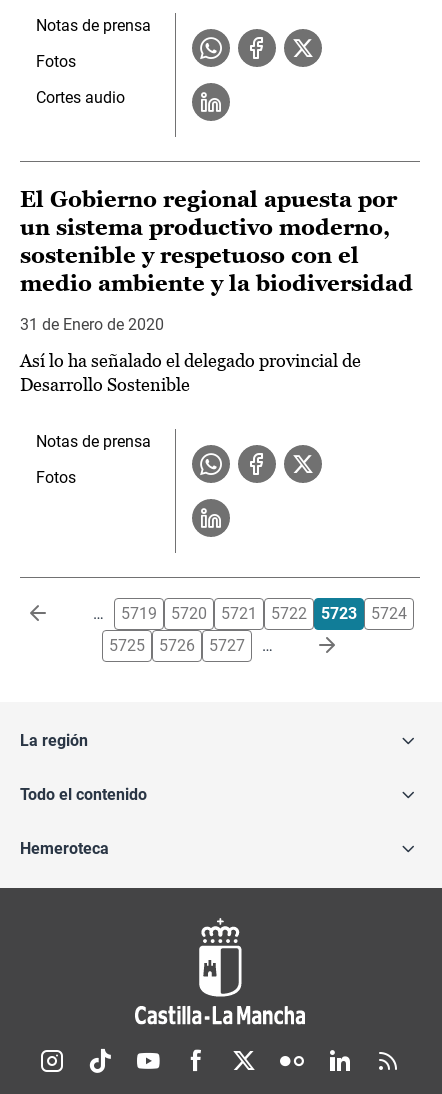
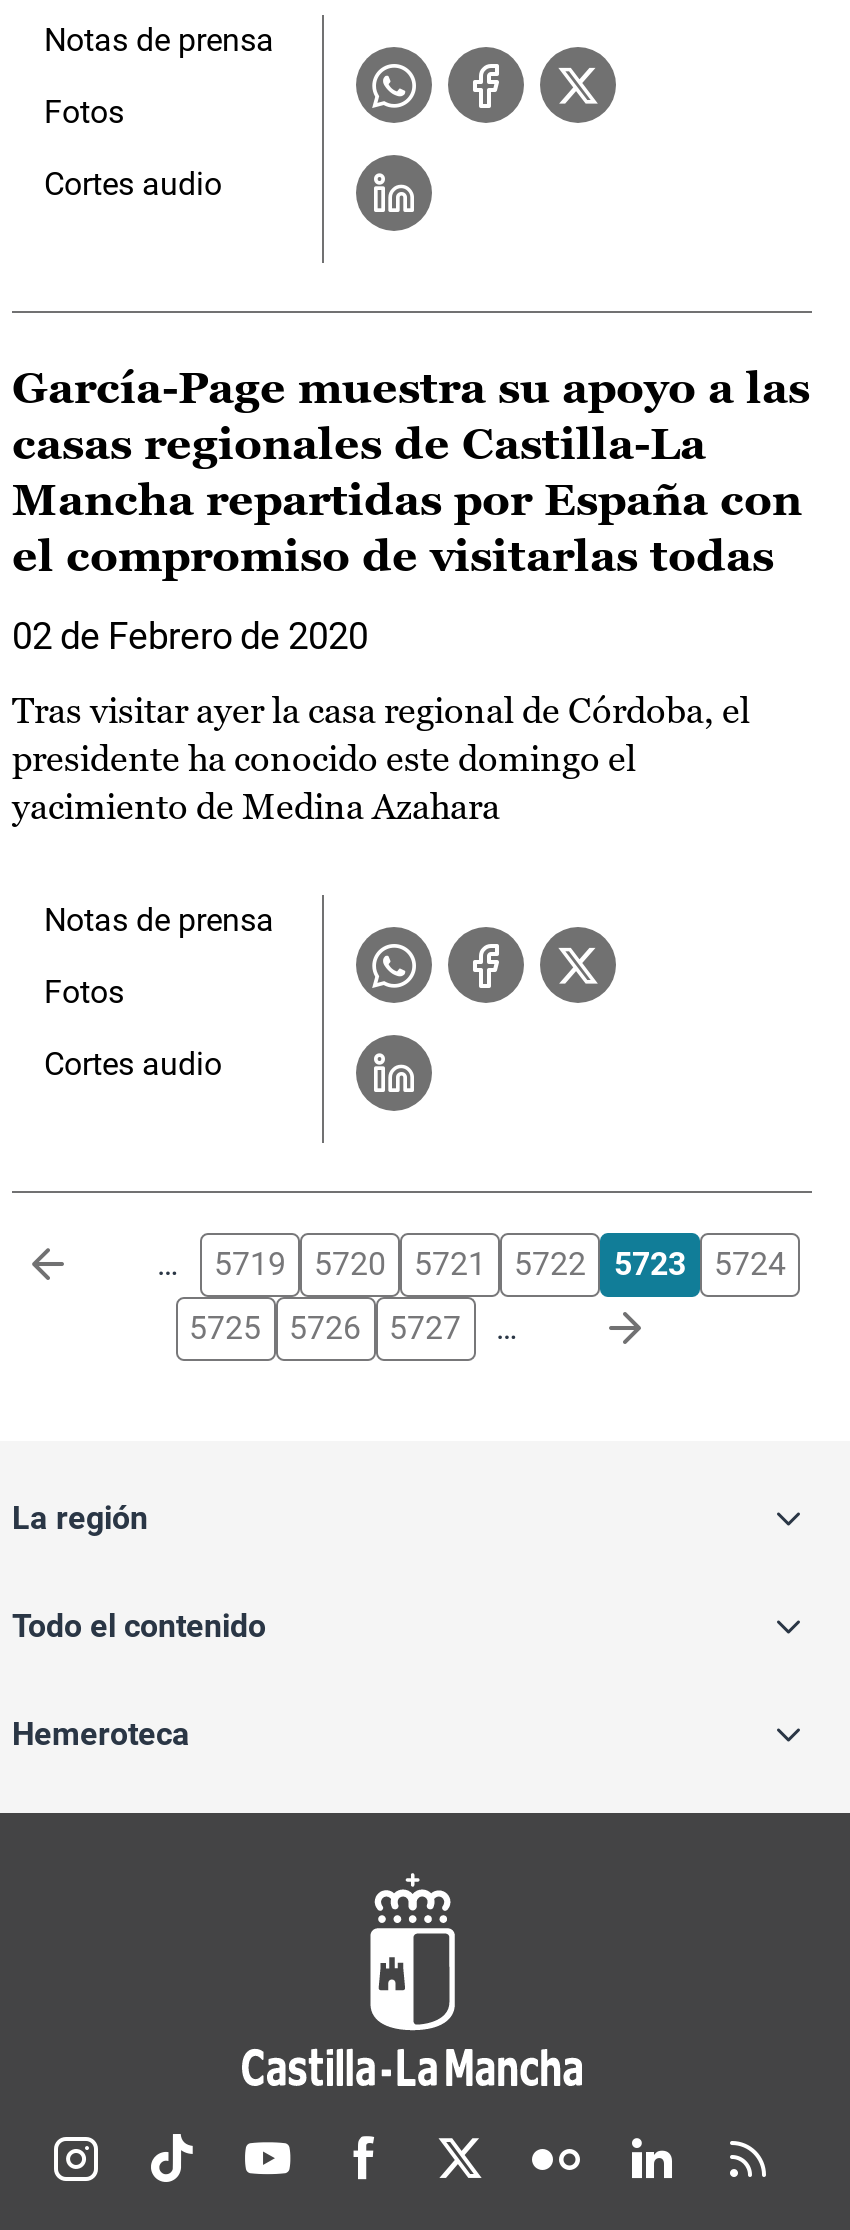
- El Gobierno regional apuesta por
- un sistema productivo moderno,
- sostenible y respetuoso con el
- medio ambiente y la biodiversidad
+ García-Page muestra su apoyo a las
+ casas regionales de Castilla-La
+ Mancha repartidas por España con
+ el compromiso de visitarlas todas

- 31 de Enero de 2020
+ 02 de Febrero de 2020

- Así lo ha señalado el delegado provincial de
- Desarrollo Sostenible
+ Tras visitar ayer la casa regional de Córdoba, el
+ presidente ha conocido este domingo el
+ yacimiento de Medina Azahara

+ Cortes audio
